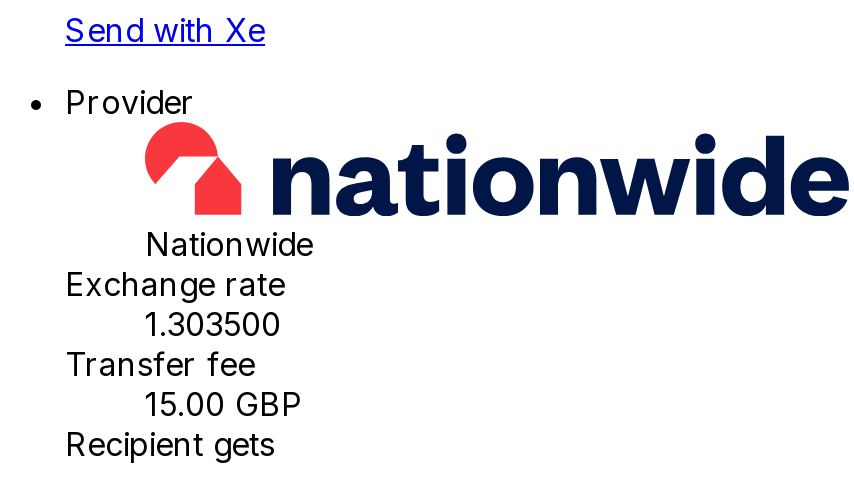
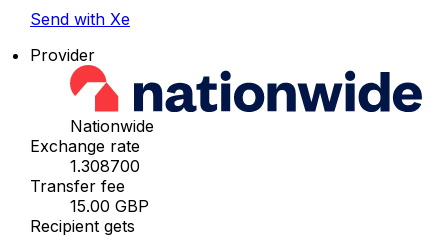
- 1.303500
+ 1.308700
